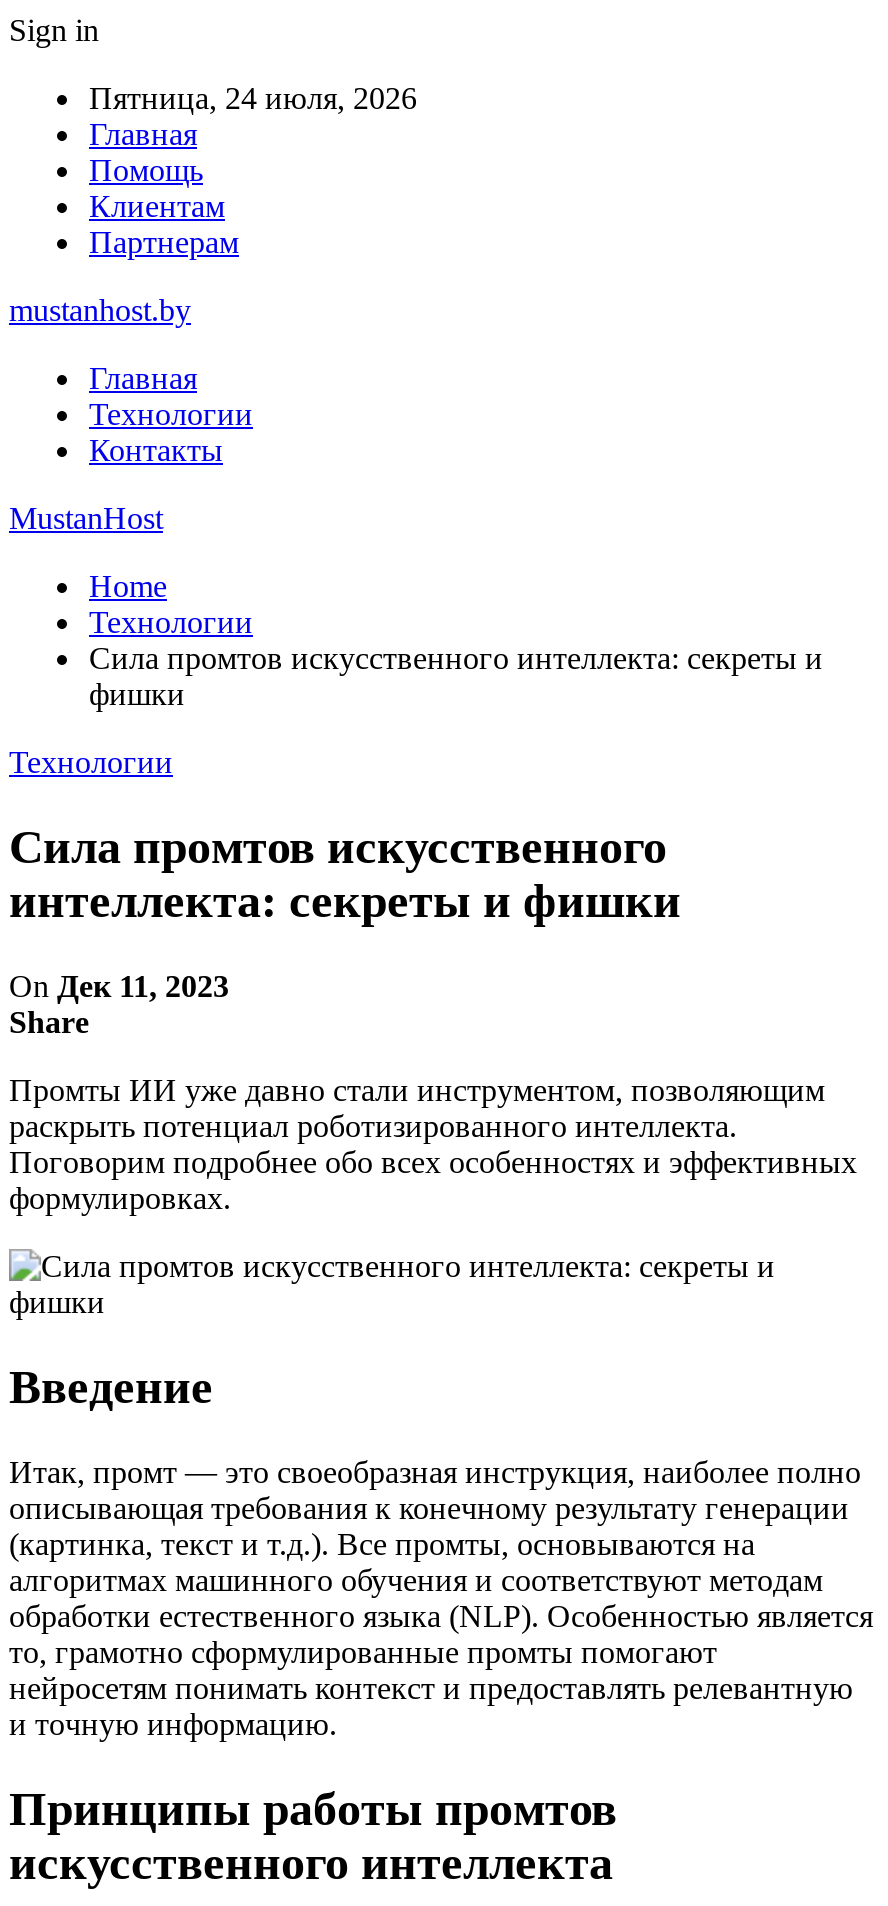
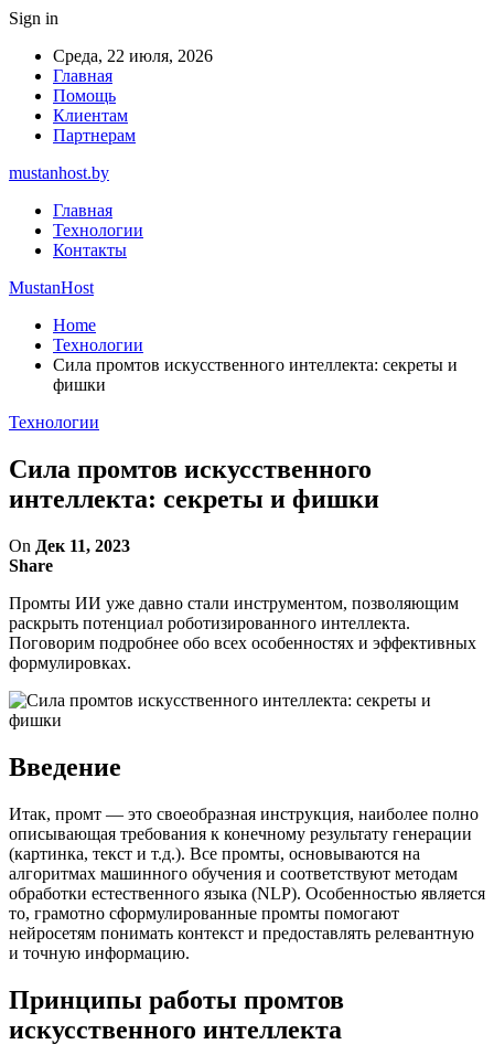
- Пятница, 24 июля, 2026
+ Среда, 22 июля, 2026
